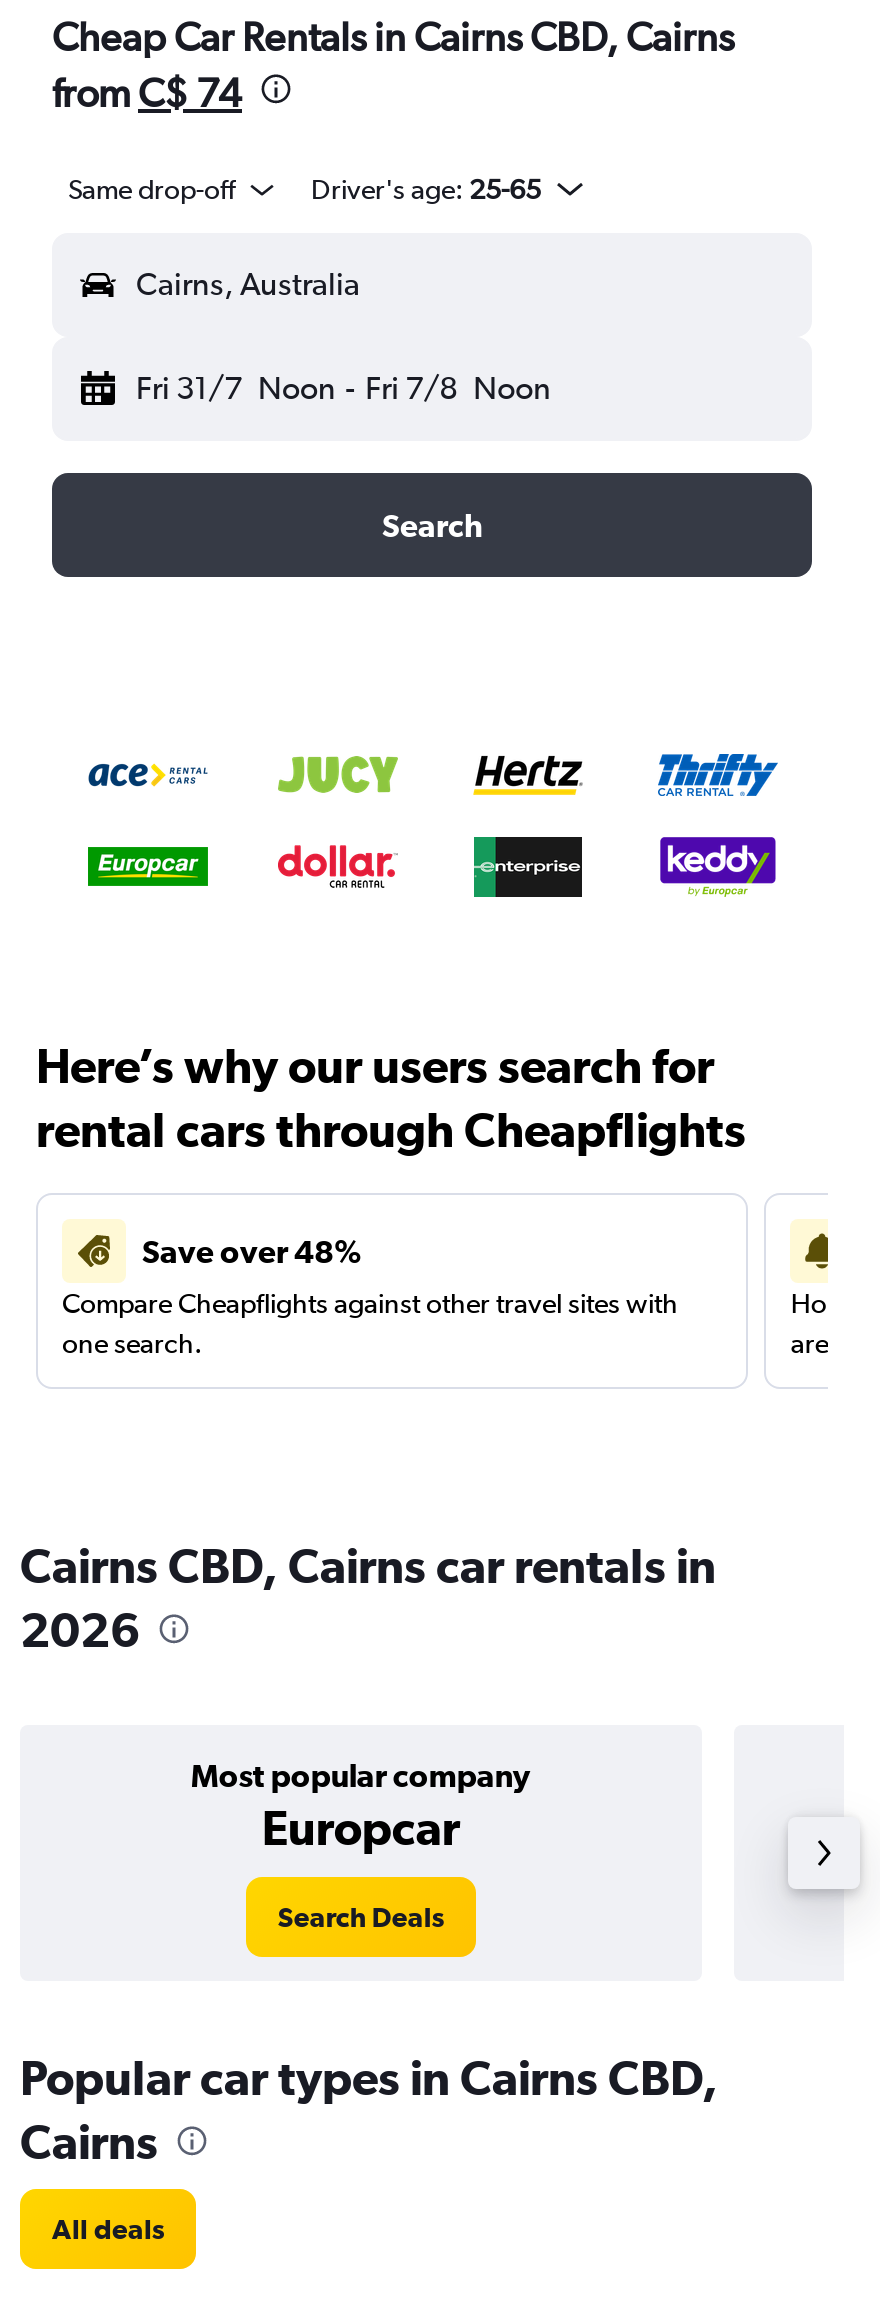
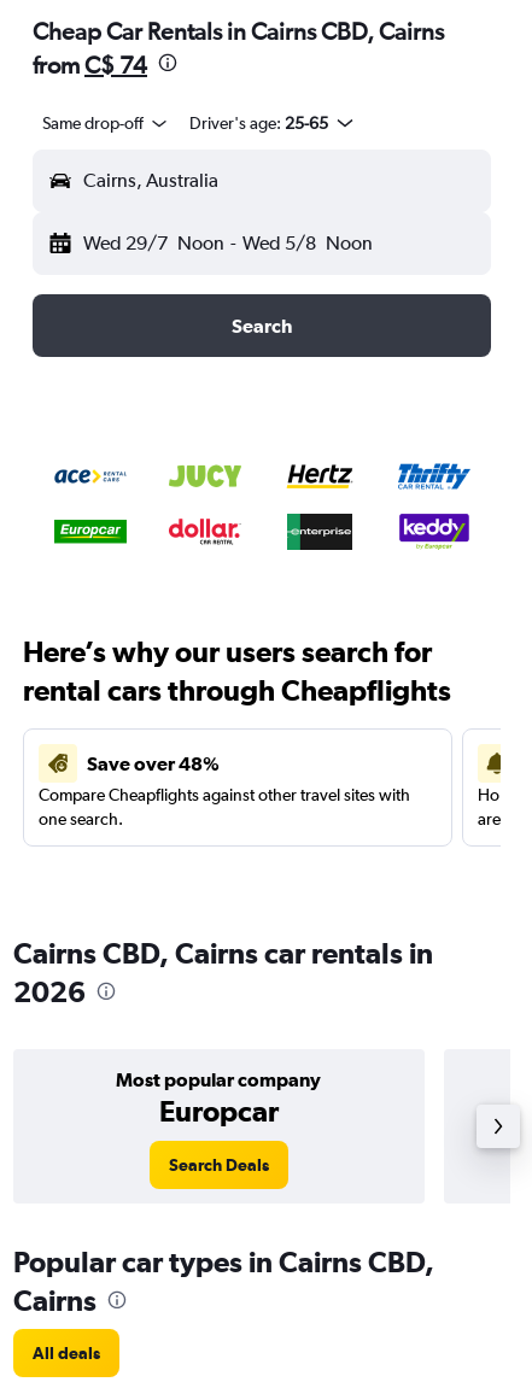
- Fri 31/7 Noon - Fri 7/8 Noon
+ Wed 29/7 Noon - Wed 5/8 Noon
